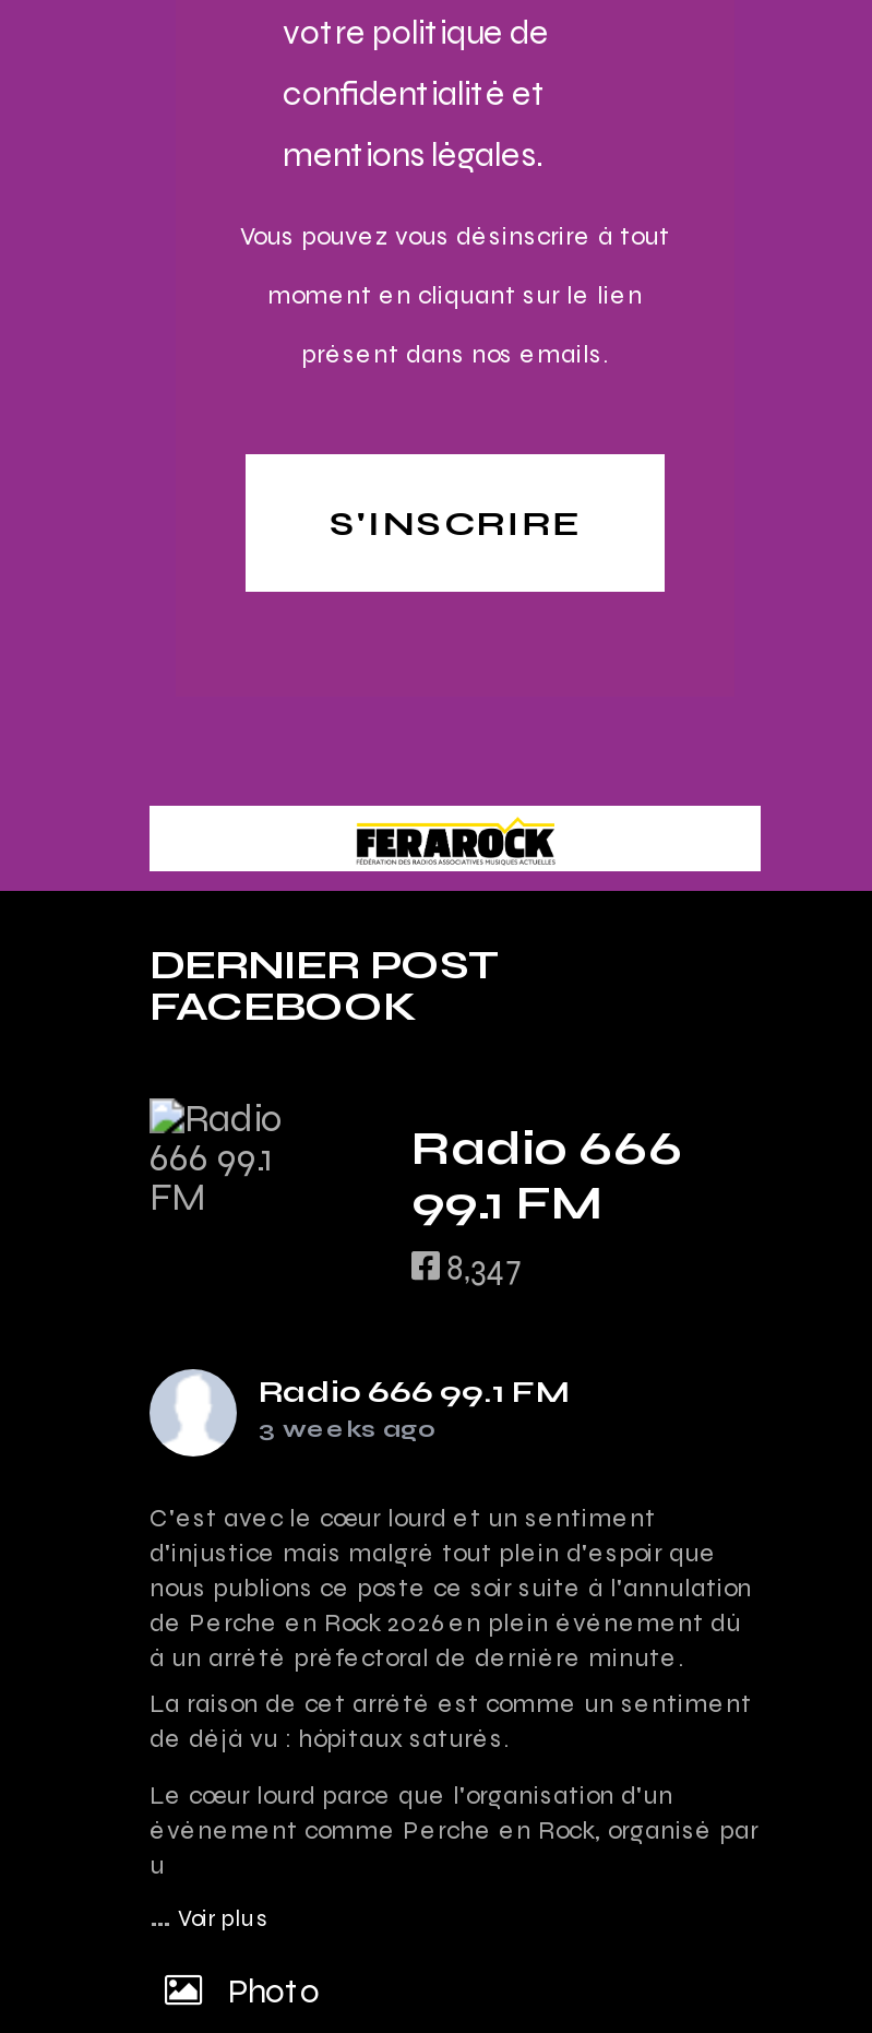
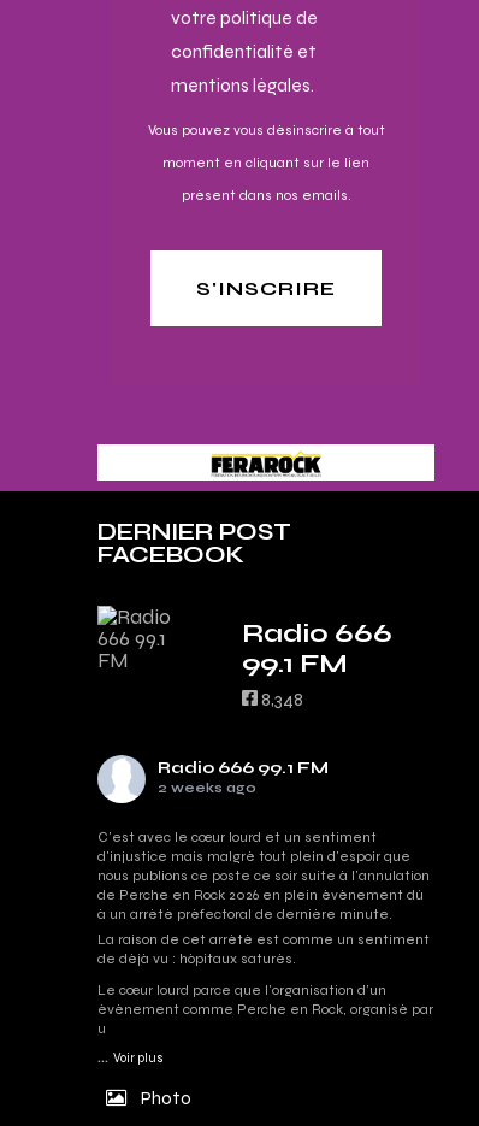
- 8,347
+ 8,348

- 3 weeks ago
+ 2 weeks ago
